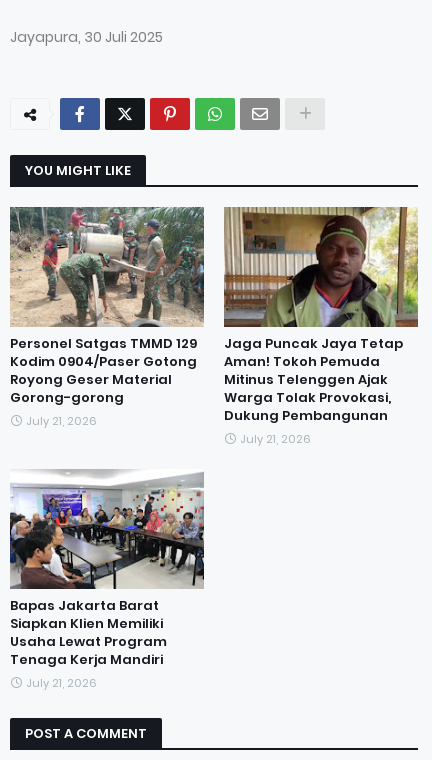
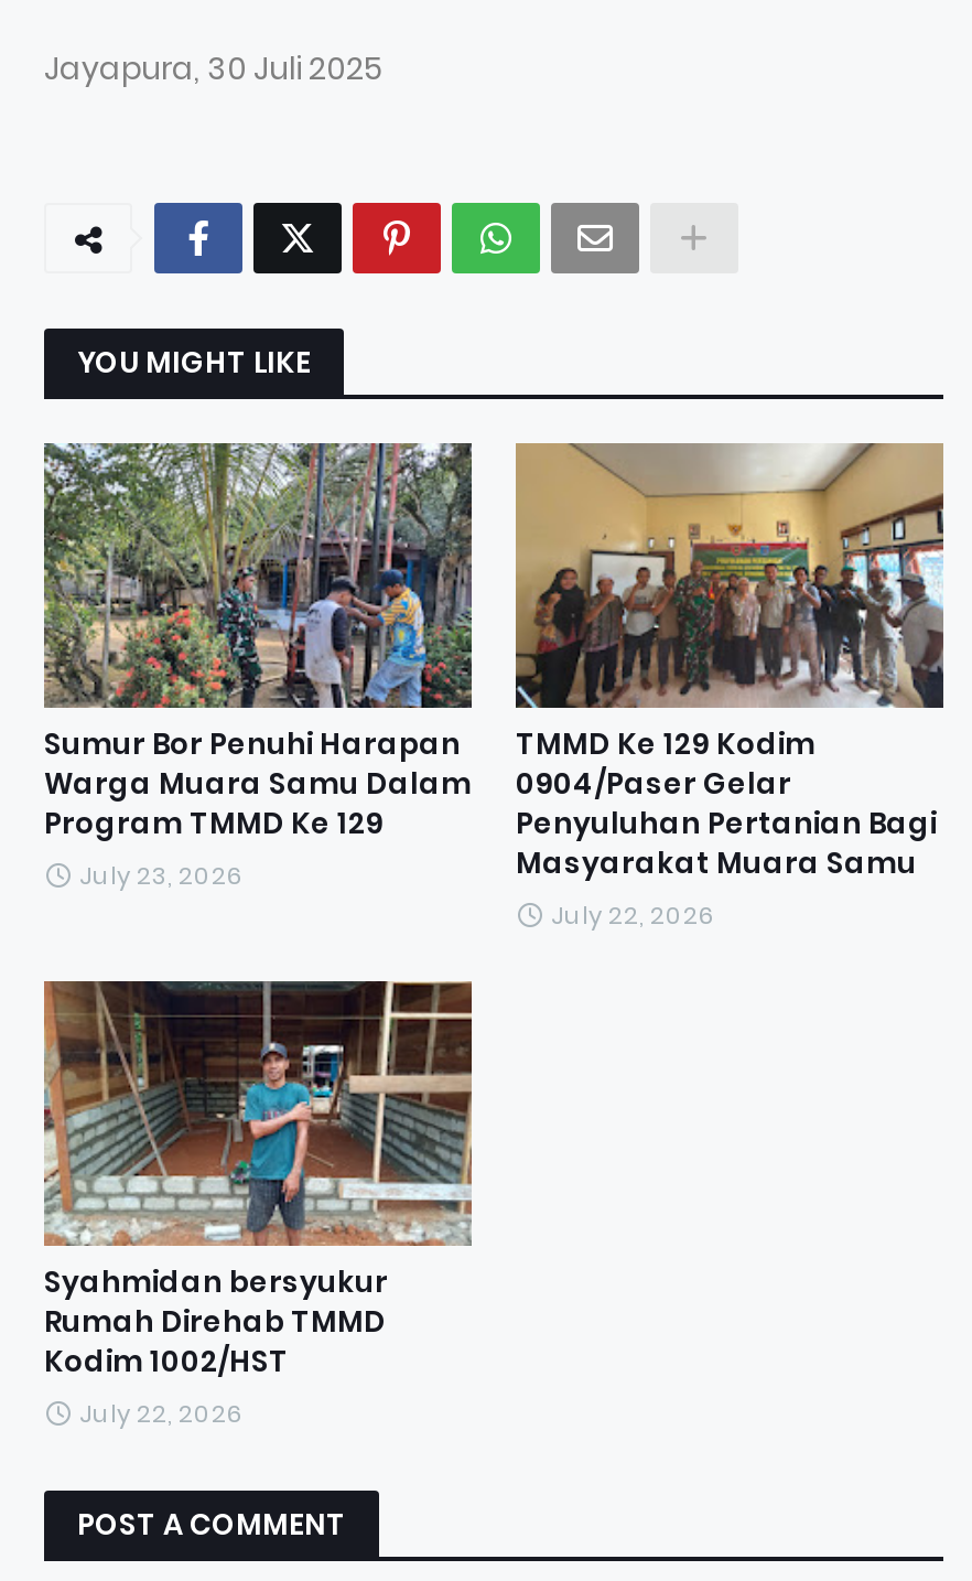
- [image]
+ [image]

- [image]
- Jaga Puncak Jaya Tetap
- Aman! Tokoh Pemuda
- Mitinus Telenggen Ajak
- Warga Tolak Provokasi,
- Dukung Pembangunan
- July 21, 2026
+ [image]
+ TMMD Ke 129 Kodim
+ 0904/Paser Gelar
+ Penyuluhan Pertanian Bagi
+ Masyarakat Muara Samu
+ July 22, 2026

- Personel Satgas TMMD 129
- Kodim 0904/Paser Gotong
- Royong Geser Material
- Gorong-gorong
- July 21, 2026
+ Sumur Bor Penuhi Harapan
+ Warga Muara Samu Dalam
+ Program TMMD Ke 129
+ July 23, 2026

- [image]
- Bapas Jakarta Barat
- Siapkan Klien Memiliki
- Usaha Lewat Program
- Tenaga Kerja Mandiri
- July 21, 2026
+ [image]
+ Syahmidan bersyukur
+ Rumah Direhab TMMD
+ Kodim 1002/HST
+ July 22, 2026
